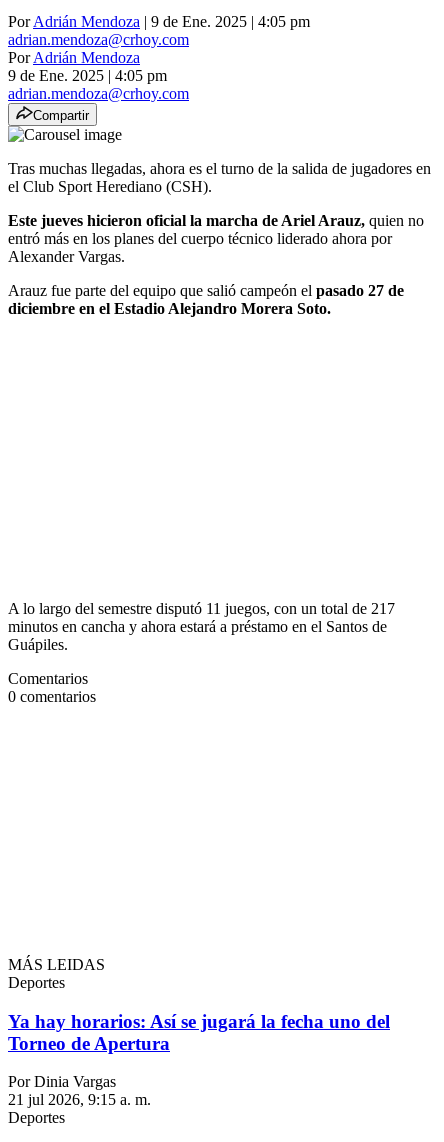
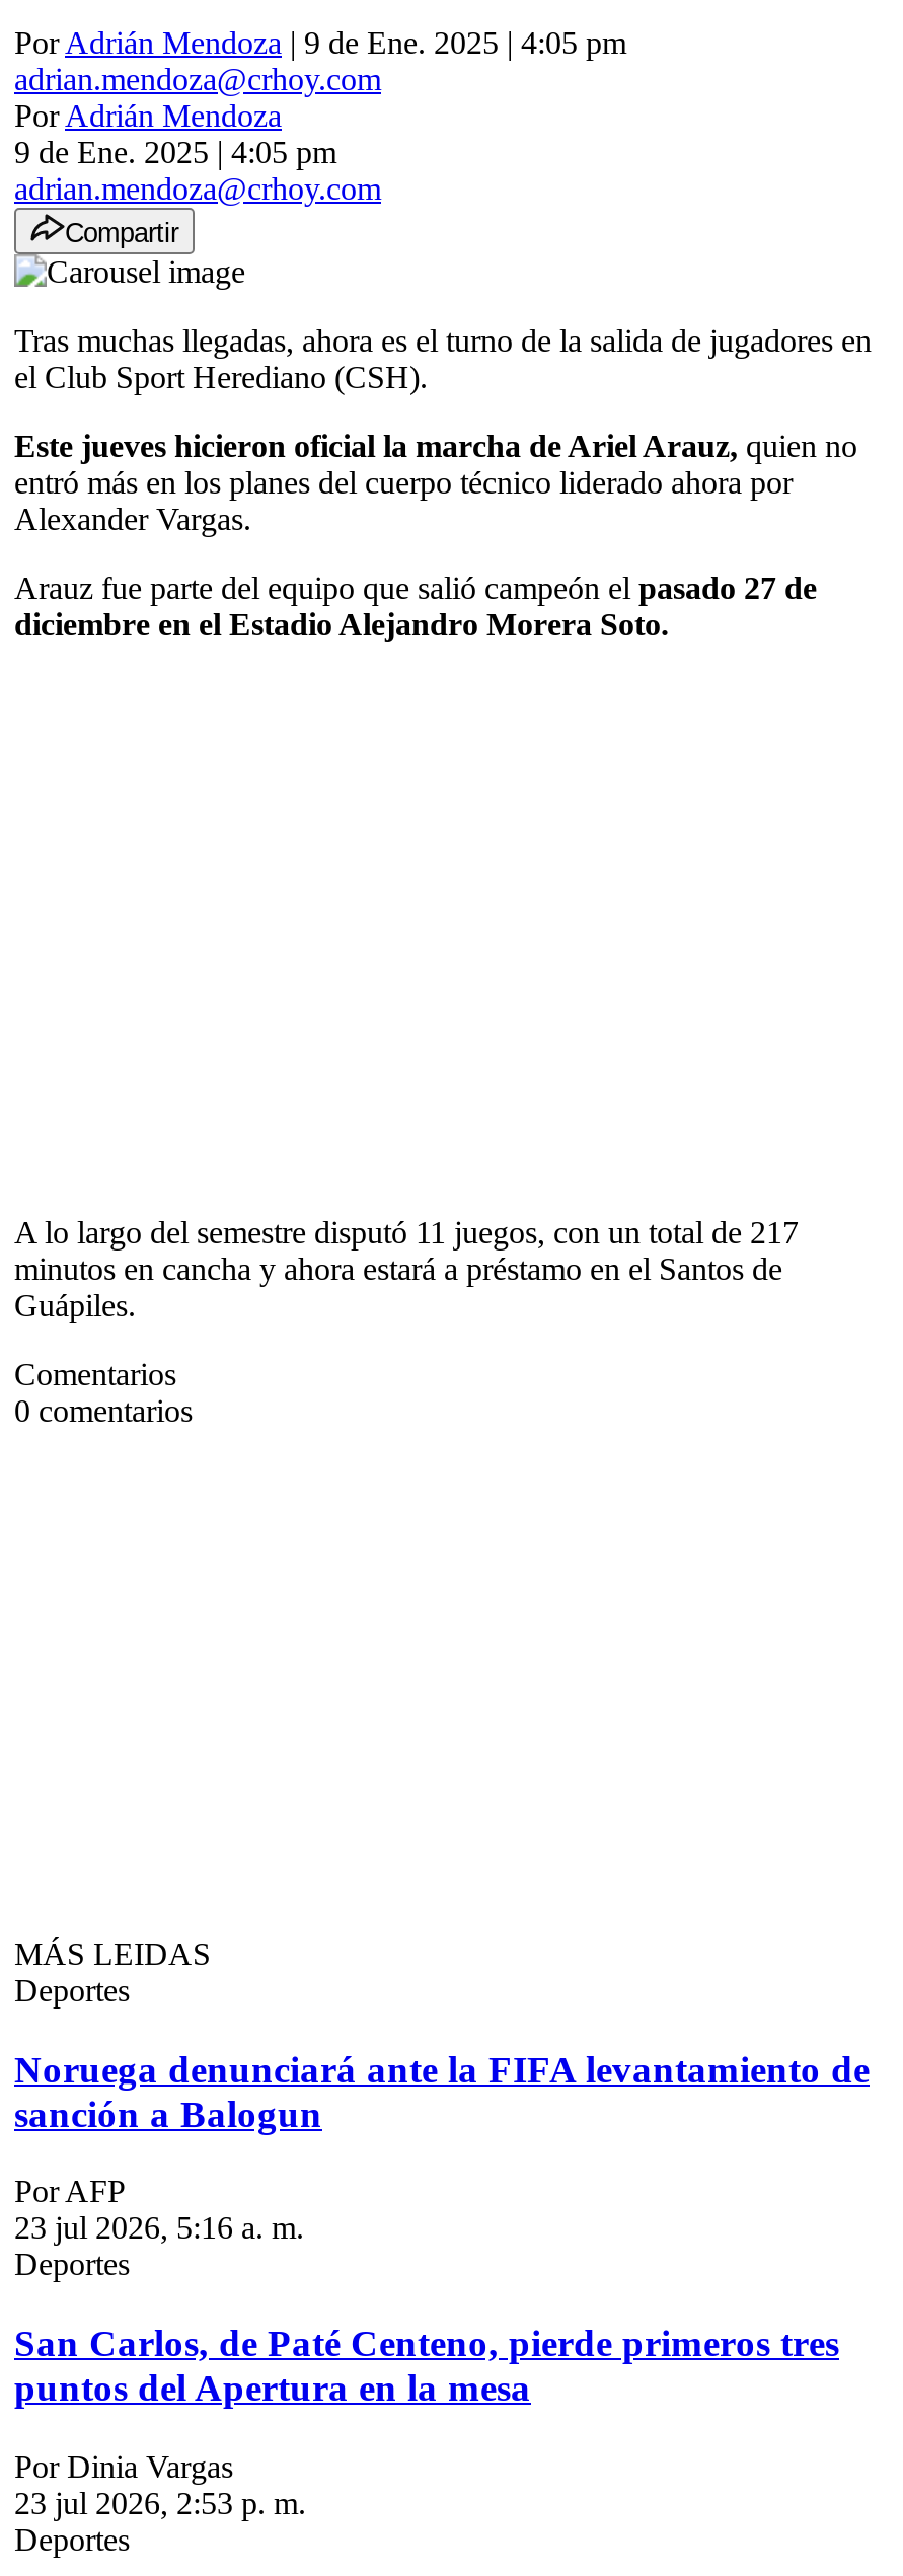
- Ya hay horarios: Así se jugará la fecha uno del
- Torneo de Apertura
+ Noruega denunciará ante la FIFA levantamiento de
+ sanción a Balogun
+ Por AFP
+ 23 jul 2026, 5:16 a. m.
+ Deportes
+ San Carlos, de Paté Centeno, pierde primeros tres
+ puntos del Apertura en la mesa

- 21 jul 2026, 9:15 a. m.
+ 23 jul 2026, 2:53 p. m.
